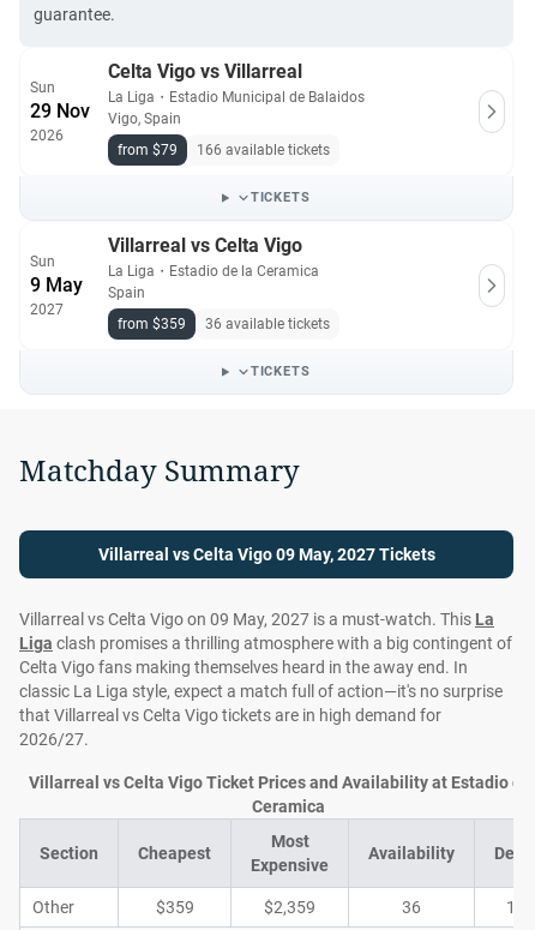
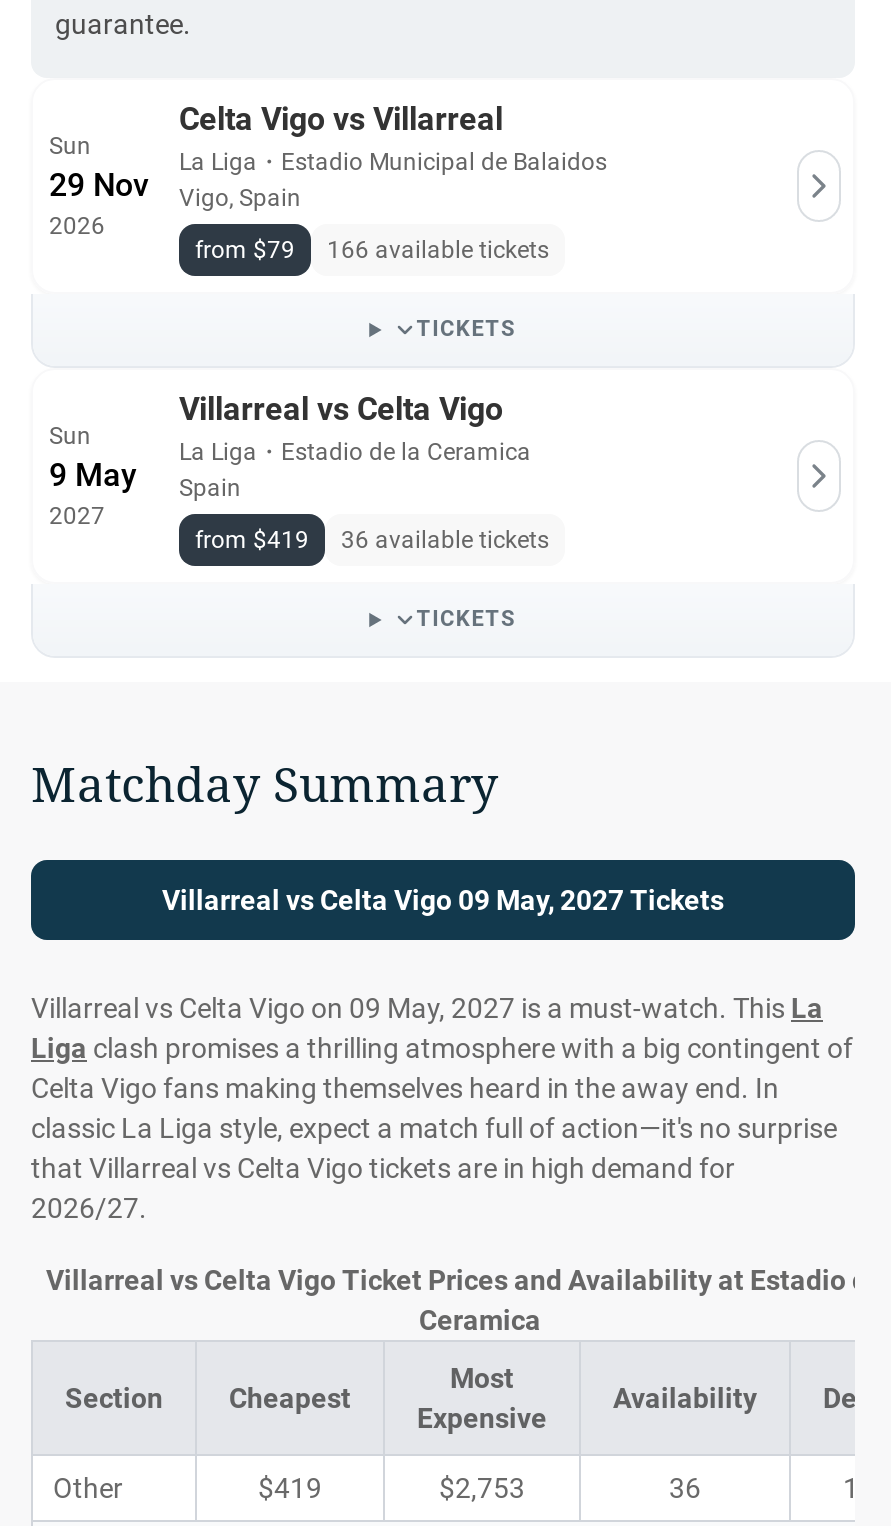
- from $359 36 available tickets
+ from $419 36 available tickets

- $359
+ $419

- $2,359
+ $2,753
